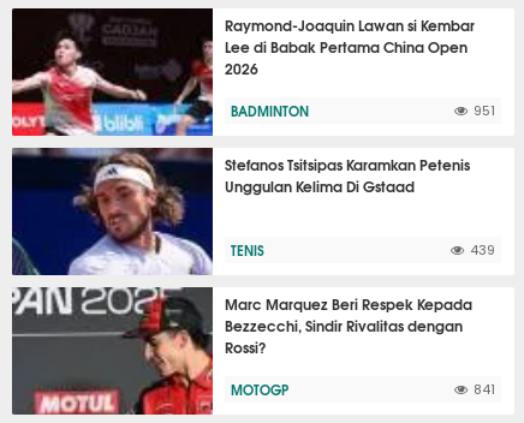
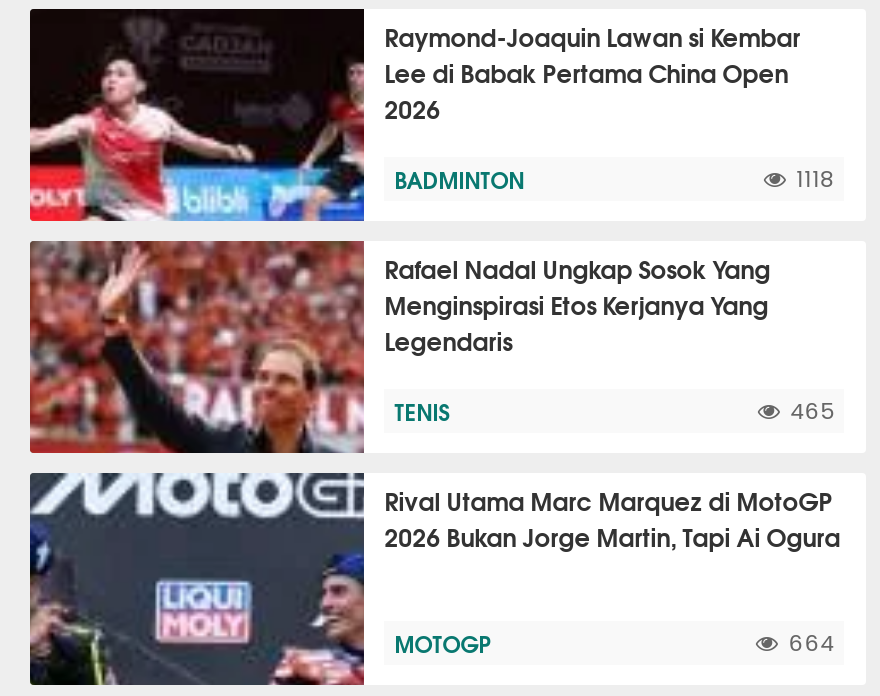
- 951
+ 1118

- [image]
- Stefanos Tsitsipas Karamkan Petenis
- Unggulan Kelima Di Gstaad
+ [image]
+ Rafael Nadal Ungkap Sosok Yang
+ Menginspirasi Etos Kerjanya Yang
+ Legendaris

- 439
+ 465

- [image]
- Marc Marquez Beri Respek Kepada
- Bezzecchi, Sindir Rivalitas dengan
- Rossi?
+ [image]
+ Rival Utama Marc Marquez di MotoGP
+ 2026 Bukan Jorge Martin, Tapi Ai Ogura

- 841
+ 664
